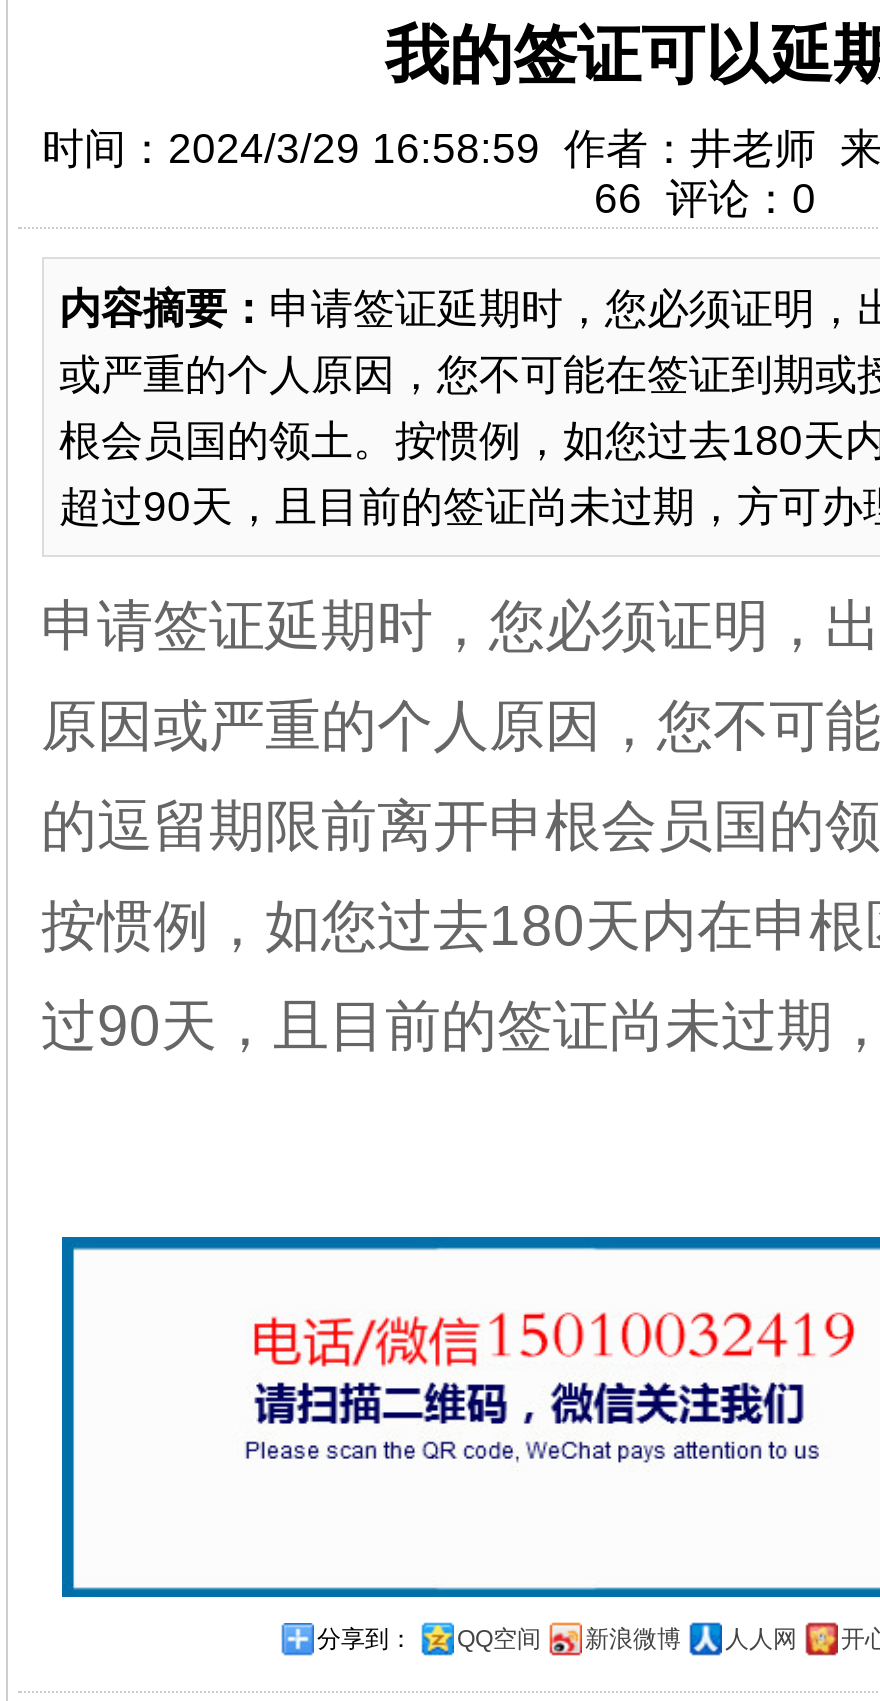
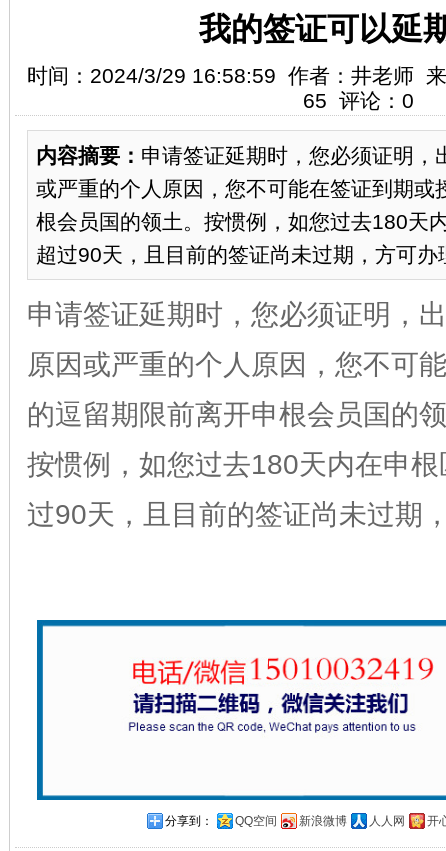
- 66 评论：0
+ 65 评论：0
